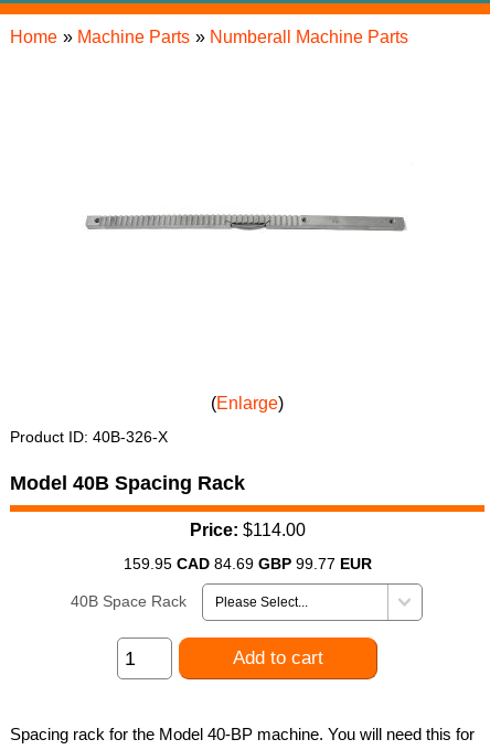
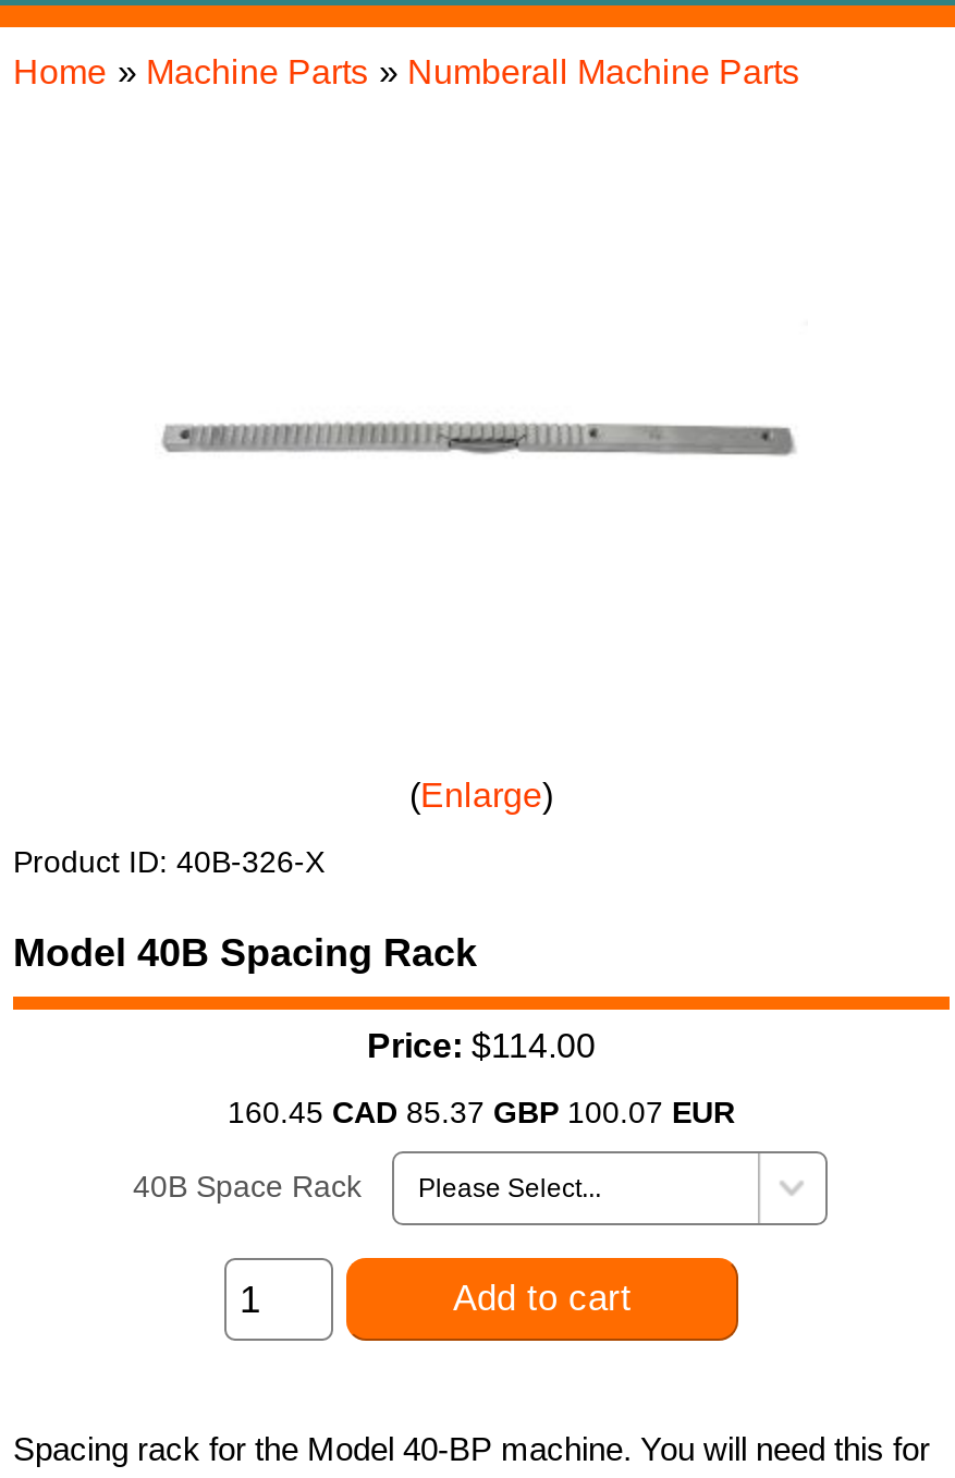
- 159.95 CAD 84.69 GBP 99.77 EUR
+ 160.45 CAD 85.37 GBP 100.07 EUR
